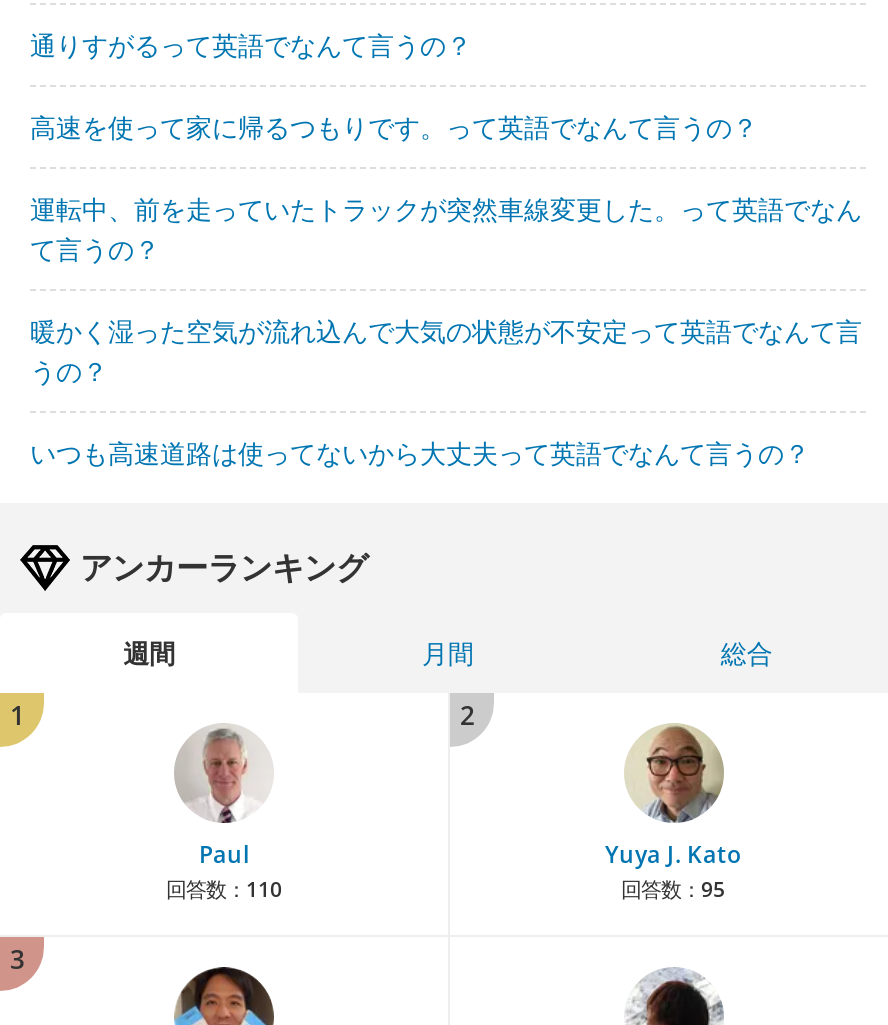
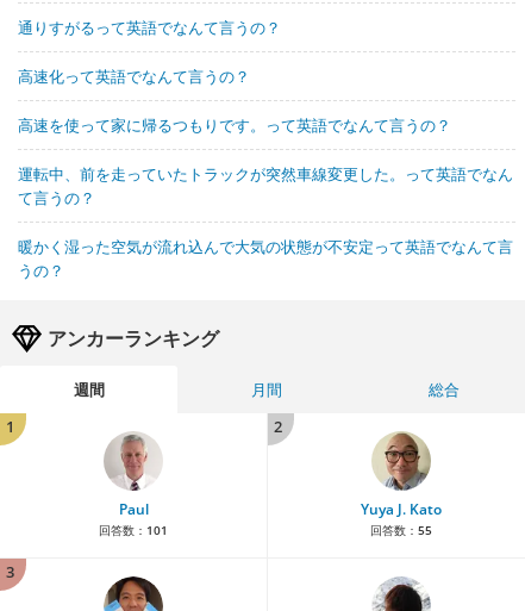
+ 高速化って英語でなんて言うの？

moved down: 高速を使って家に帰るつもりです。って英語でなんて言うの？ | 運転中、前を走っていたトラックが突然車線変更した。って英語でなん | て言うの？ | 暖かく湿った空気が流れ込んで大気の状態が不安定って英語でなんて言 | うの？

- いつも高速道路は使ってないから大丈夫って英語でなんて言うの？

- 回答数：110
+ 回答数：101

- 回答数：95
+ 回答数：55
